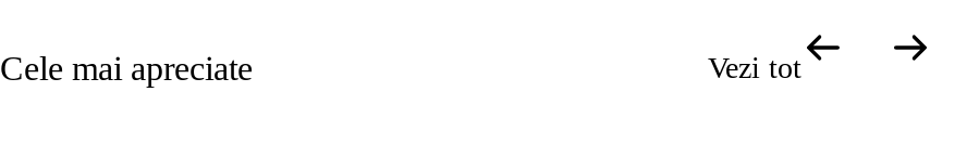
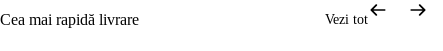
- Cele mai apreciate
+ Cea mai rapidă livrare
